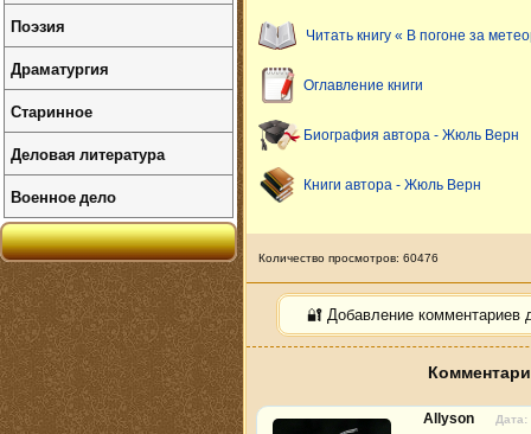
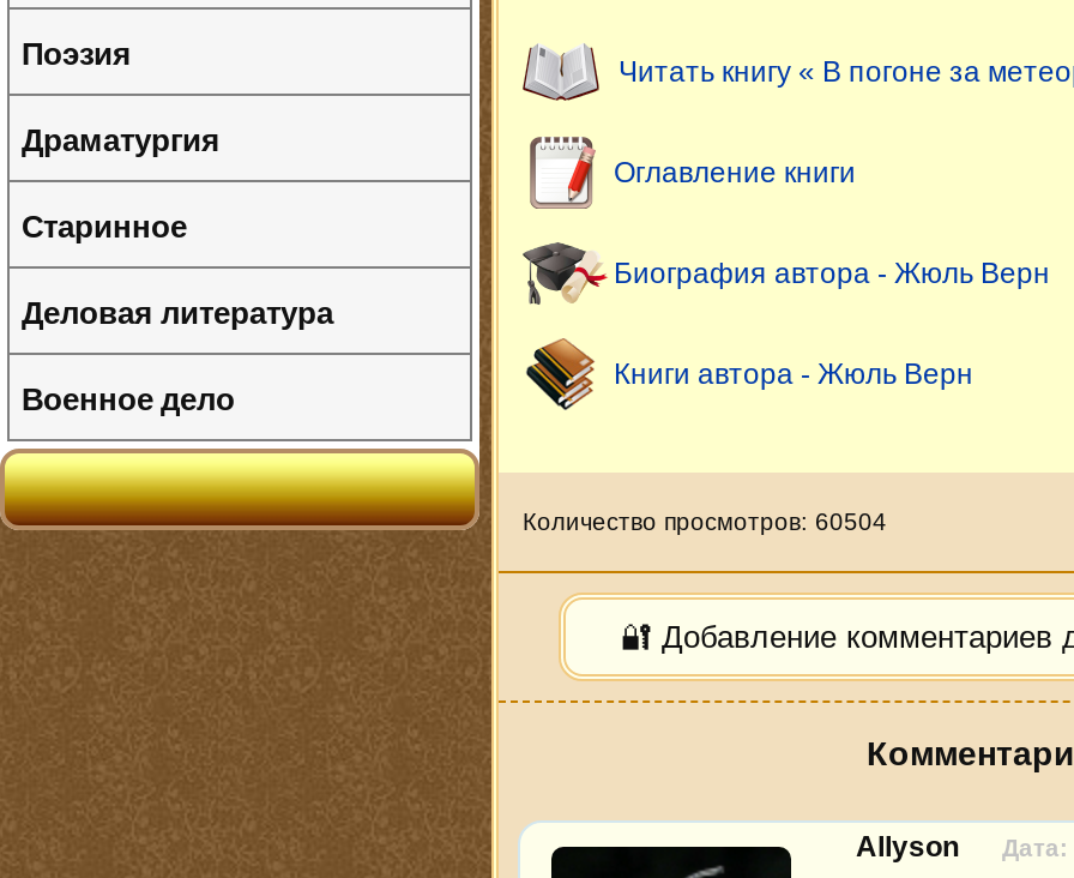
- Количество просмотров: 60476
+ Количество просмотров: 60504
